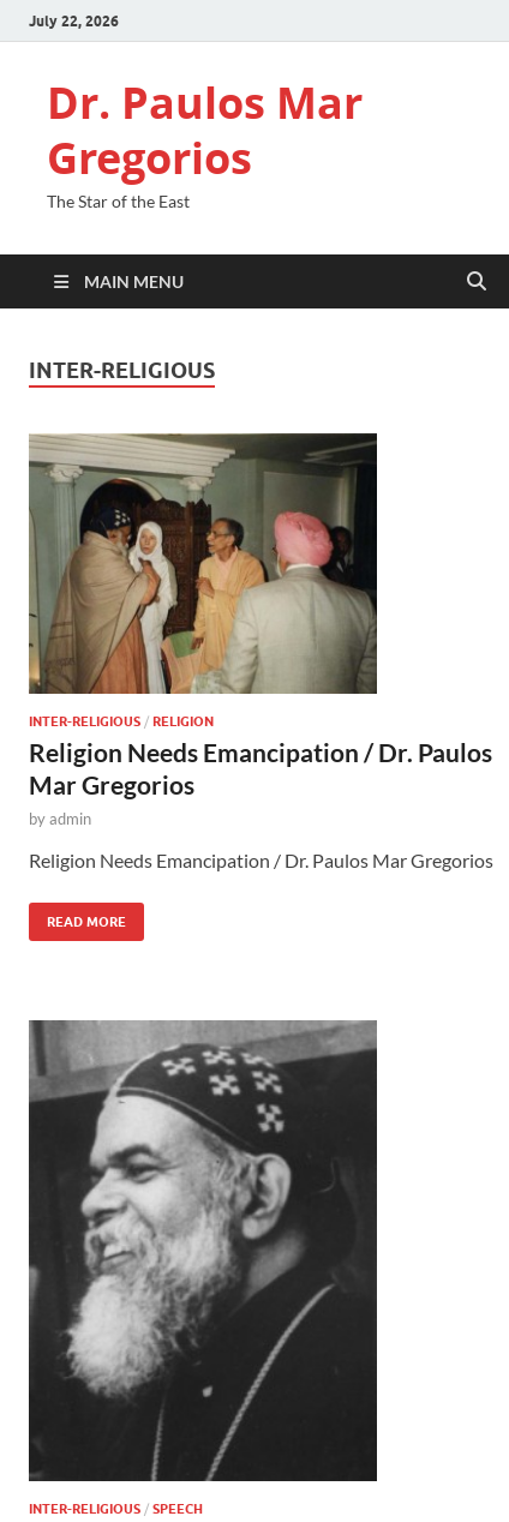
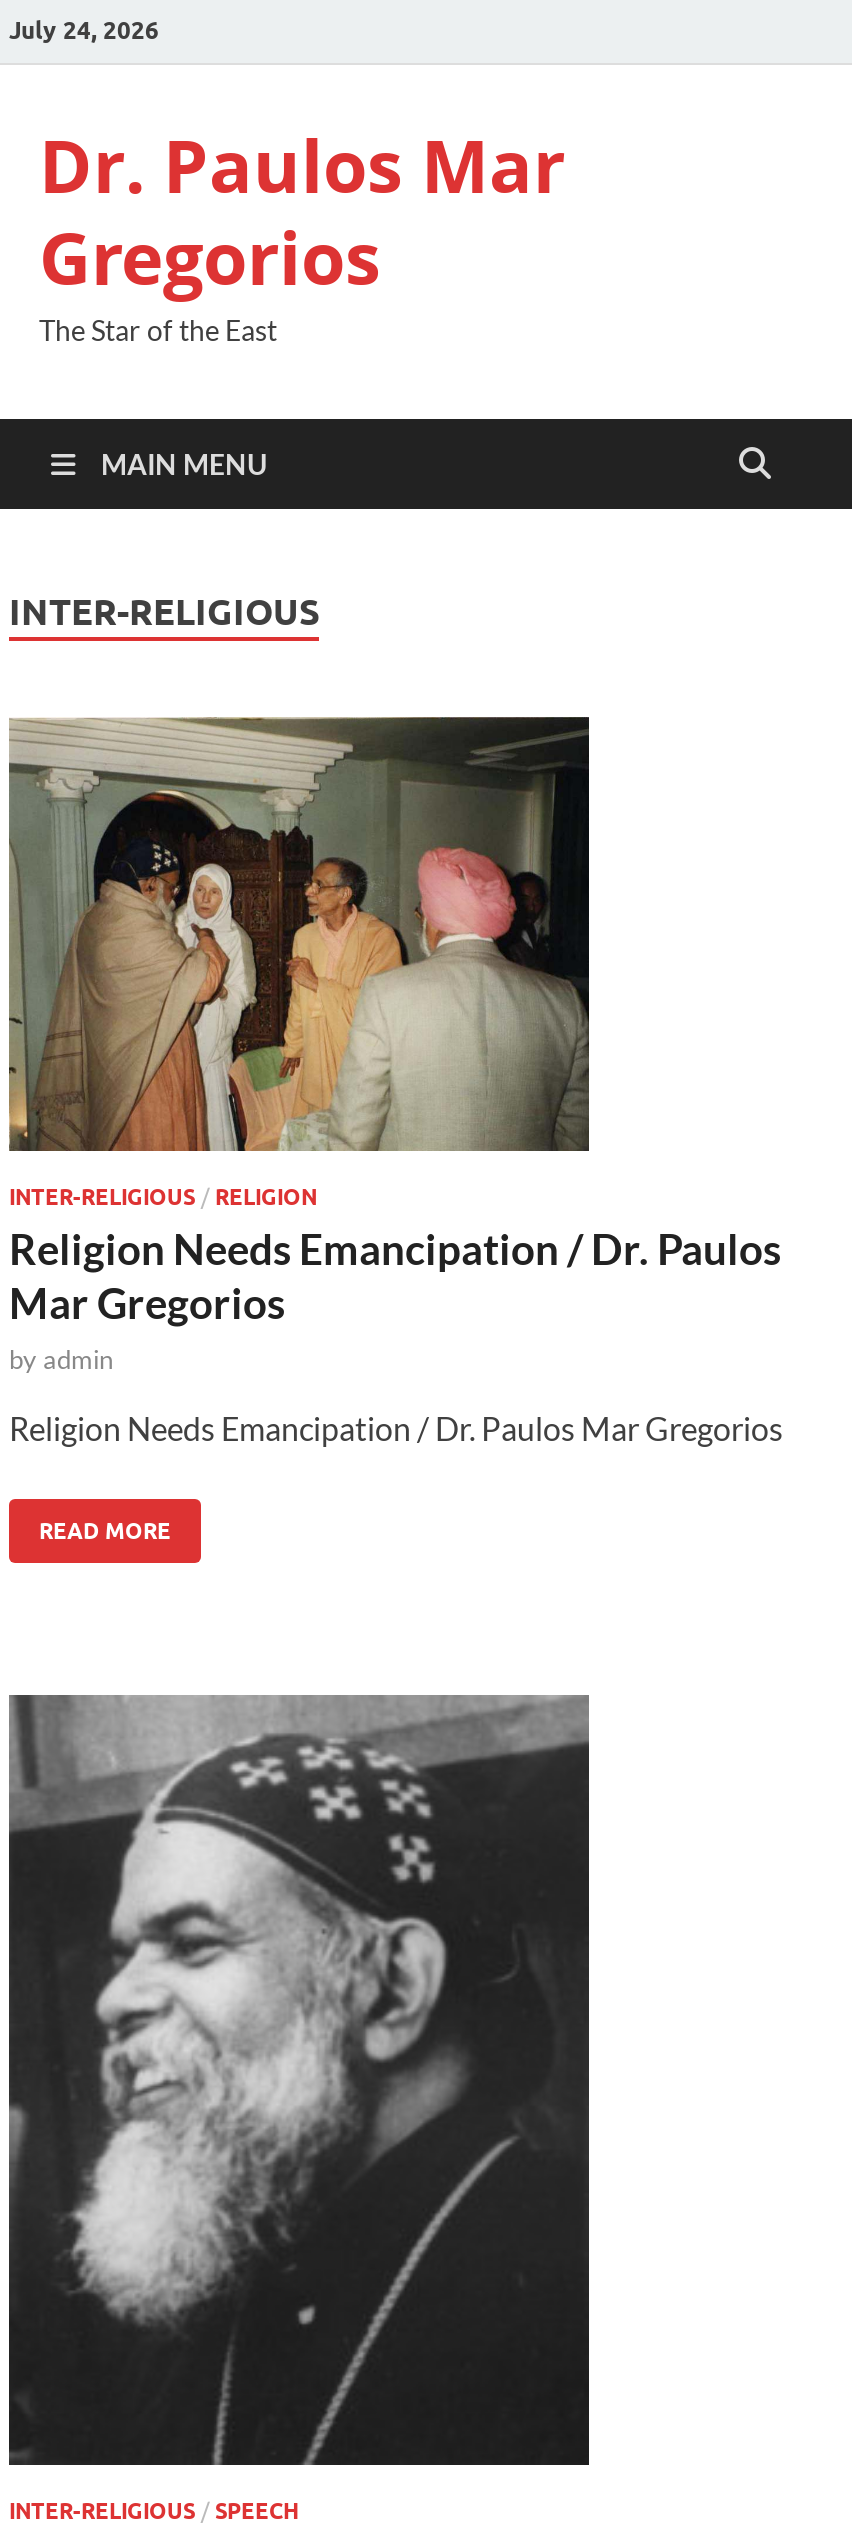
- July 22, 2026
+ July 24, 2026
